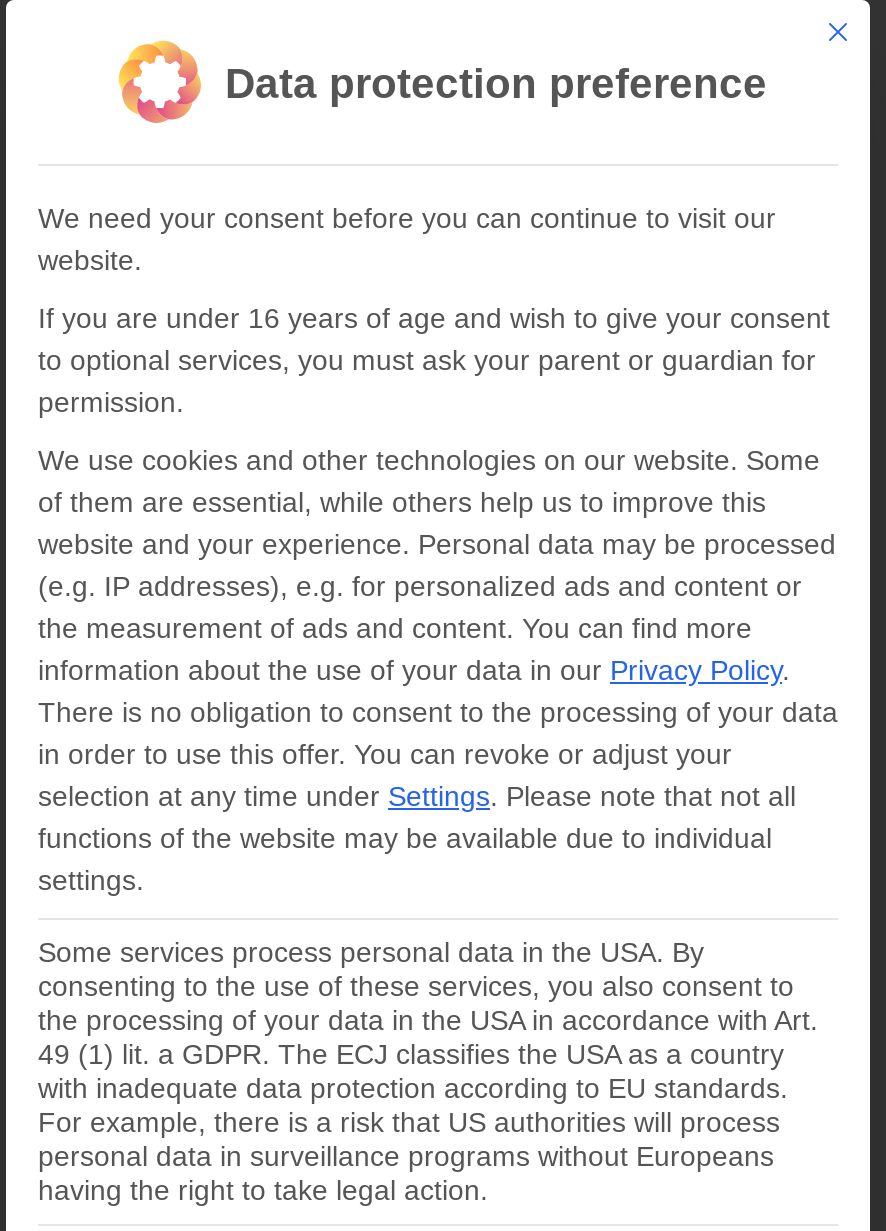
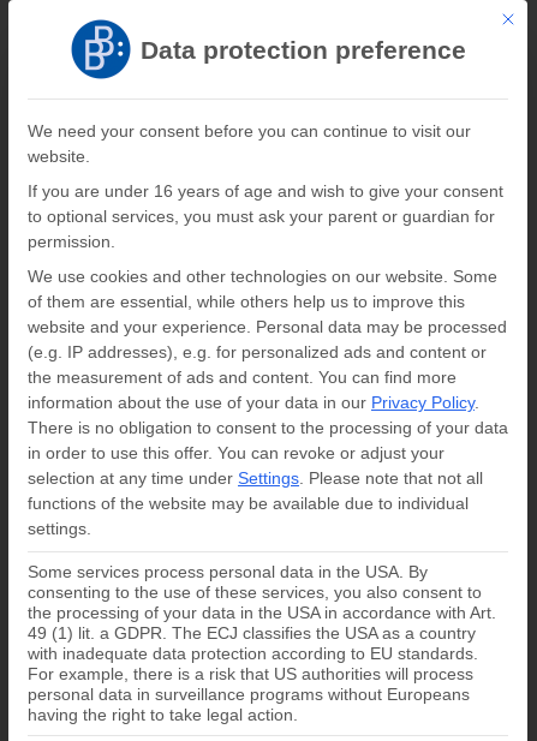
- [image]
+ [image]
